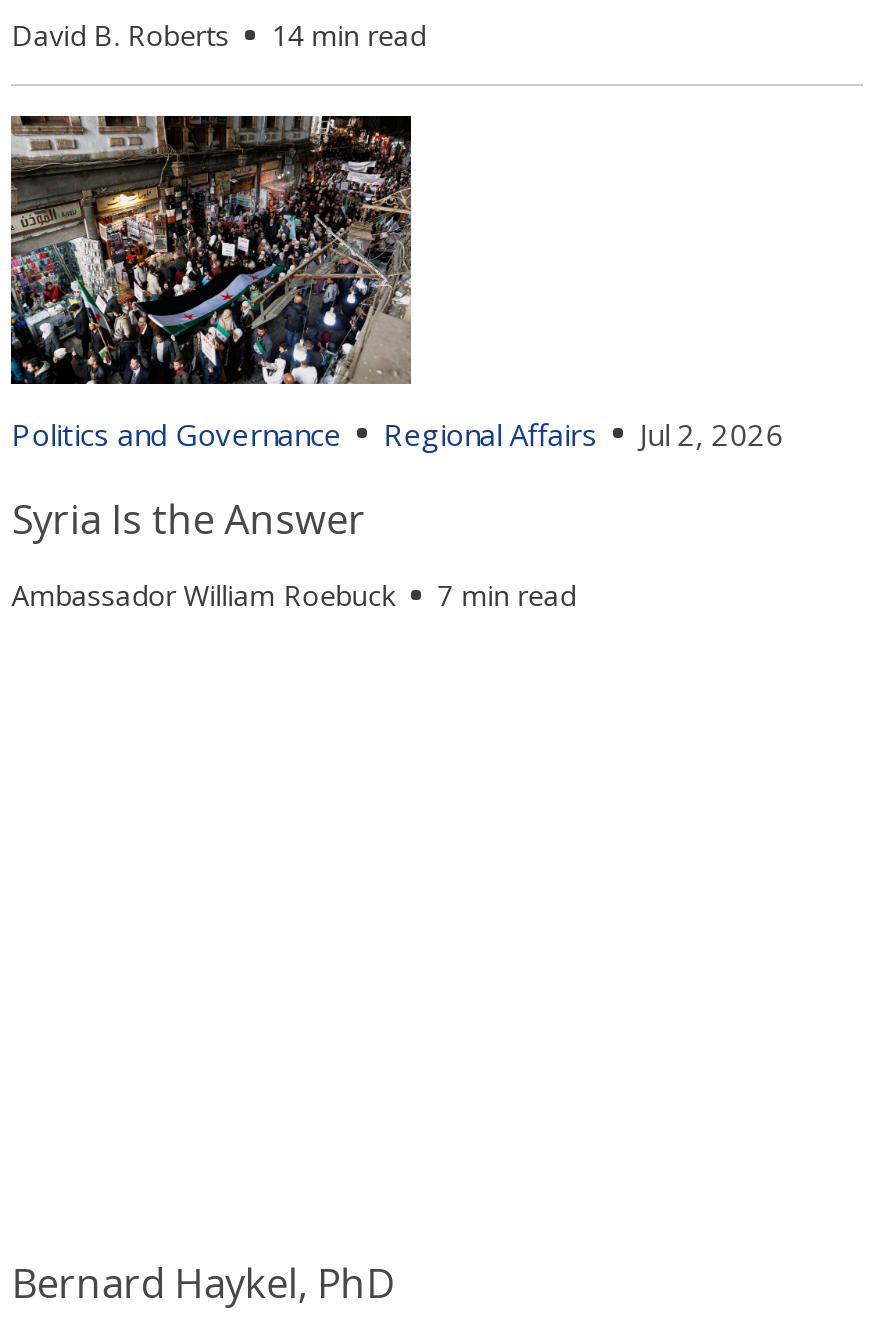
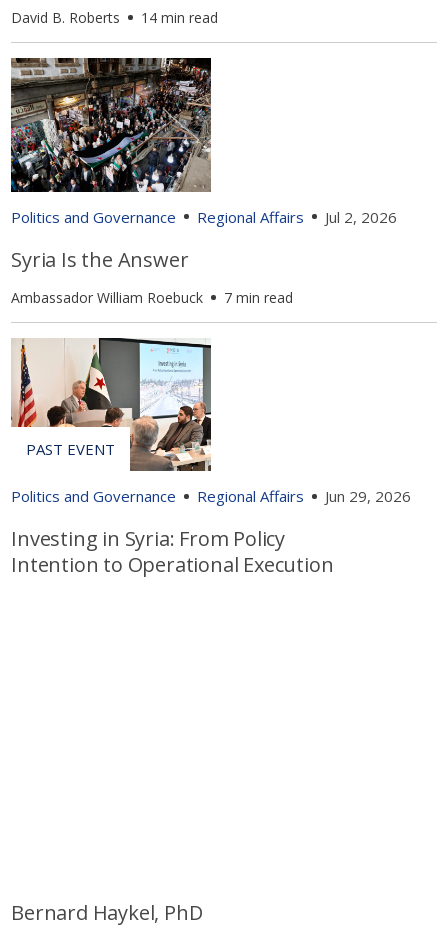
+ [image]
+ Politics and Governance
+ Regional Affairs
+ Jun 29, 2026
+ Investing in Syria: From Policy
+ Intention to Operational Execution
